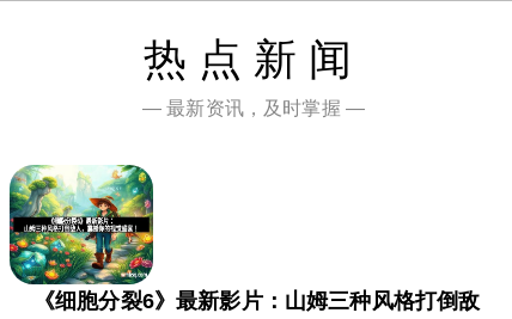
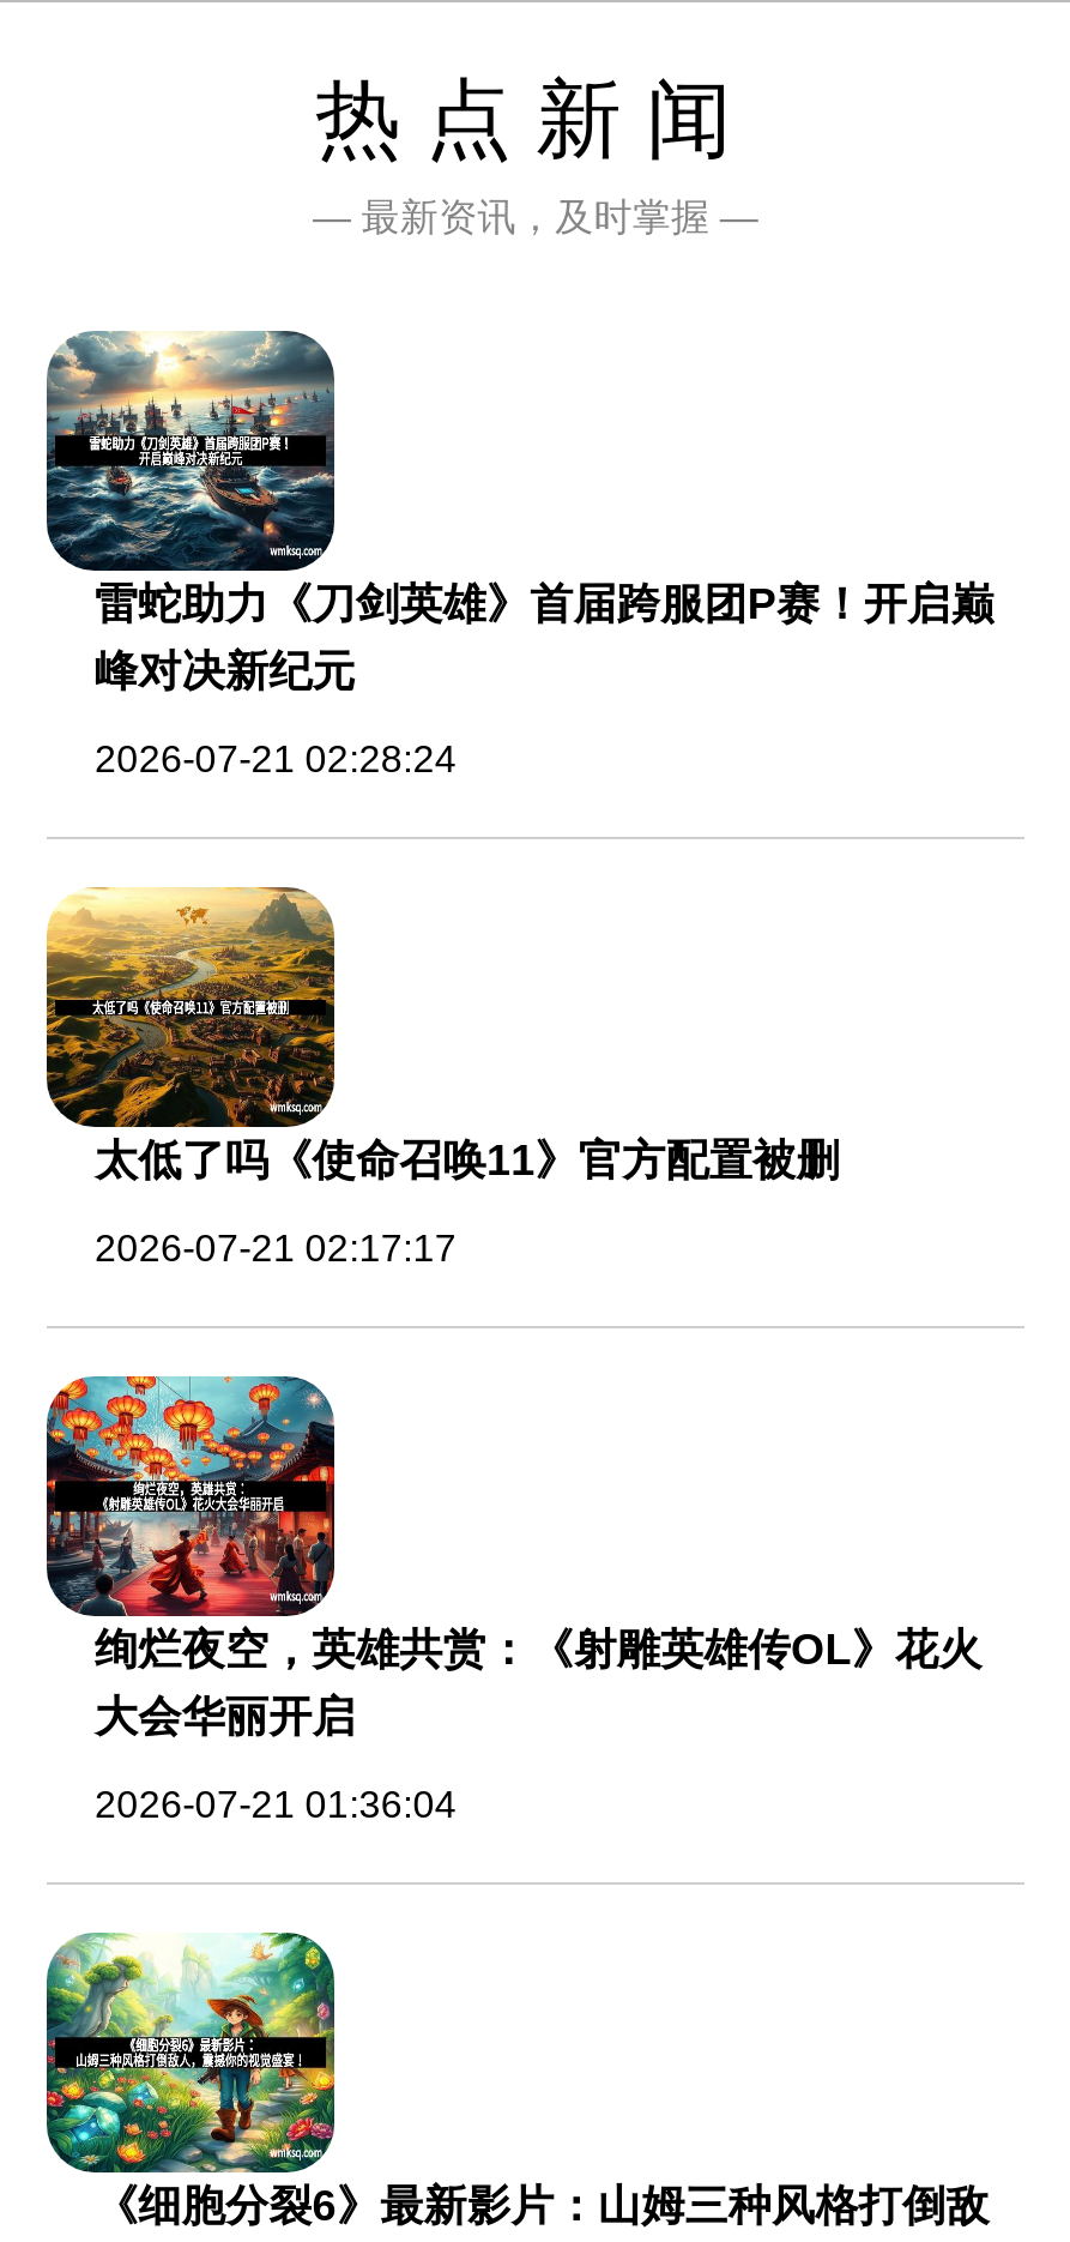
+ [image]
+ 雷蛇助力《刀剑英雄》首届跨服团P赛！开启巅
+ 峰对决新纪元
+ 2026-07-21 02:28:24

+ [image]
+ 太低了吗《使命召唤11》官方配置被删
+ 2026-07-21 02:17:17

+ [image]
+ 绚烂夜空，英雄共赏：《射雕英雄传OL》花火
+ 大会华丽开启
+ 2026-07-21 01:36:04
